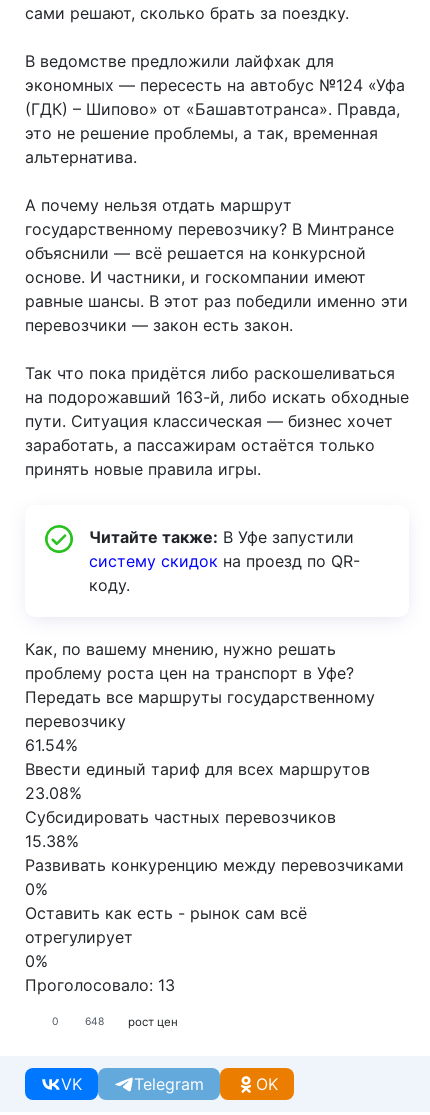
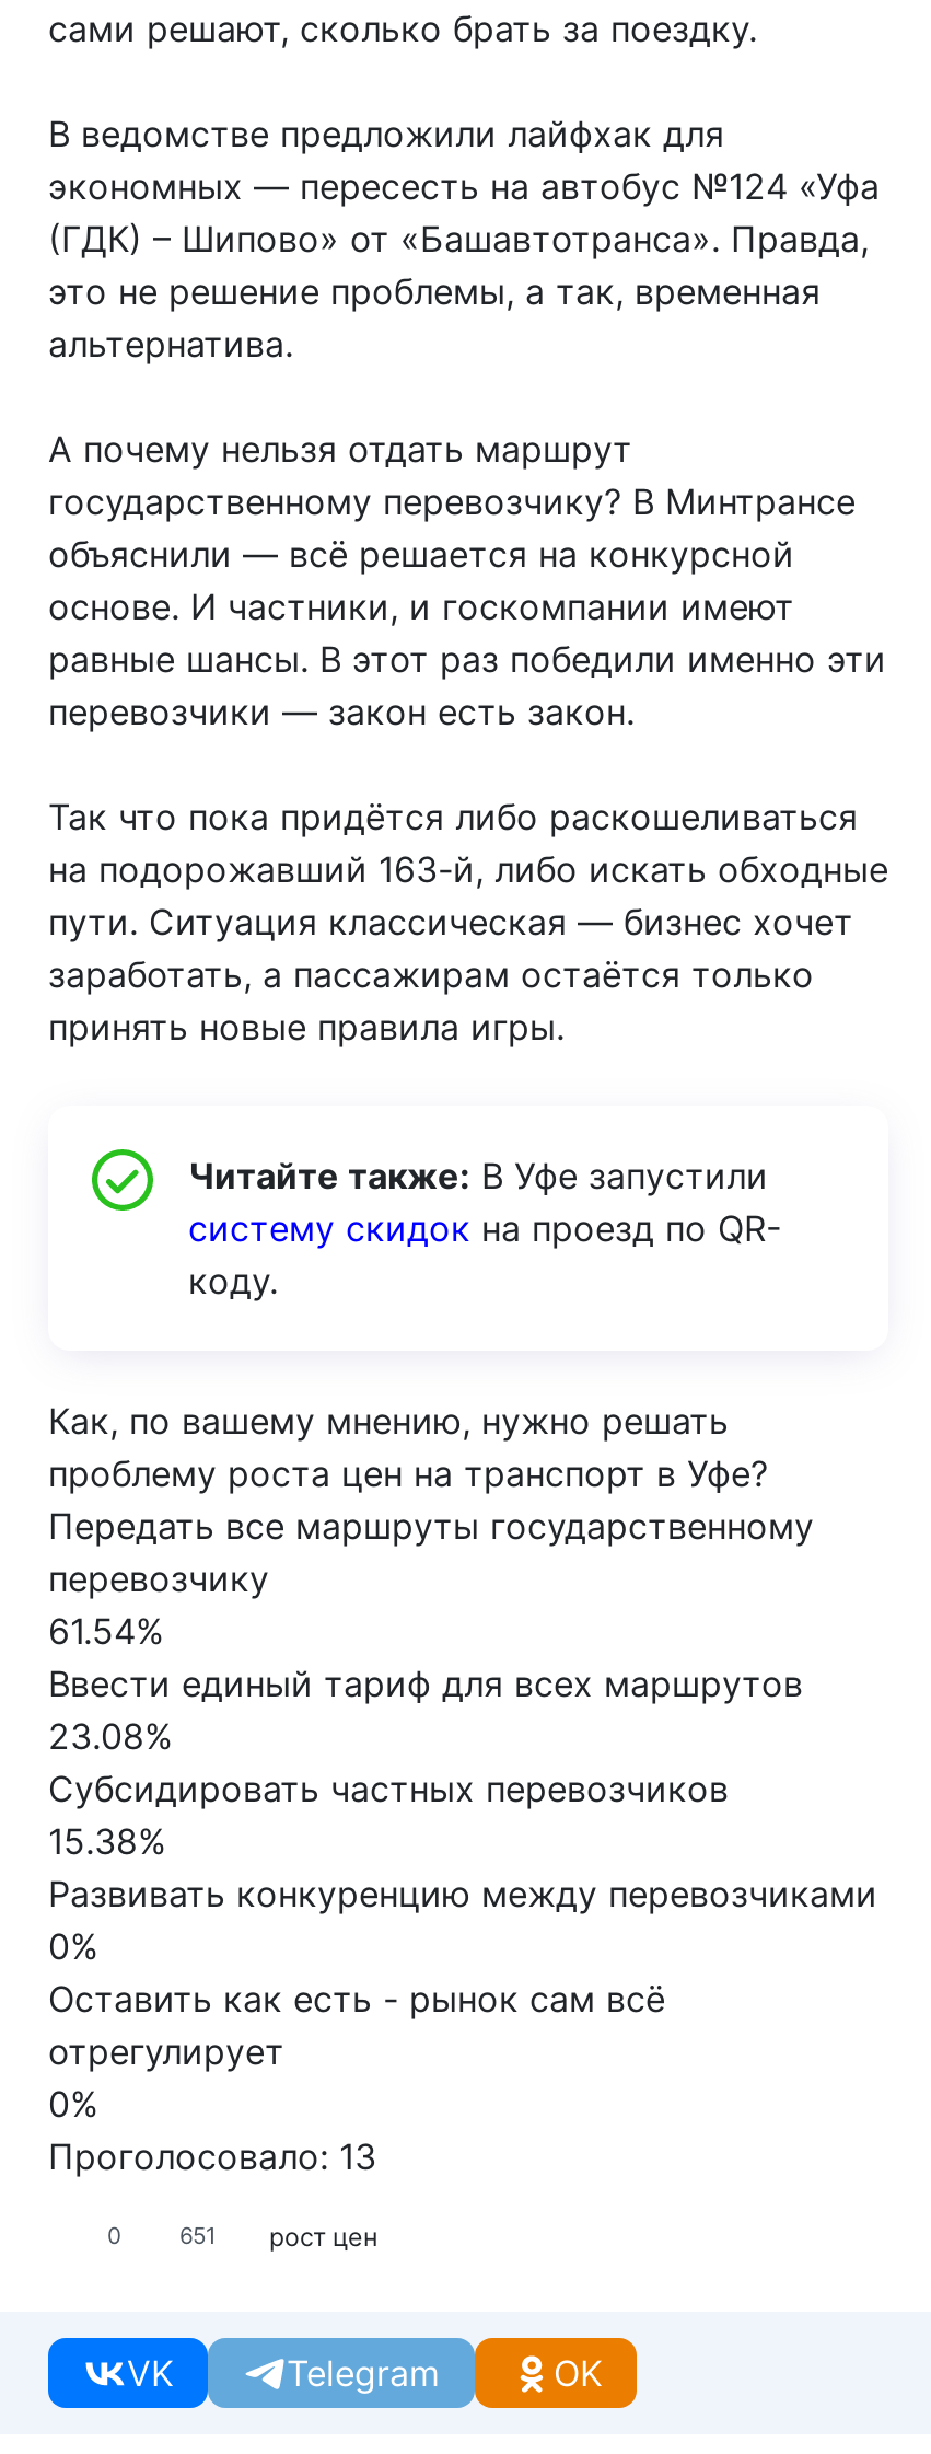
- 648 рост цен
+ 651 рост цен
